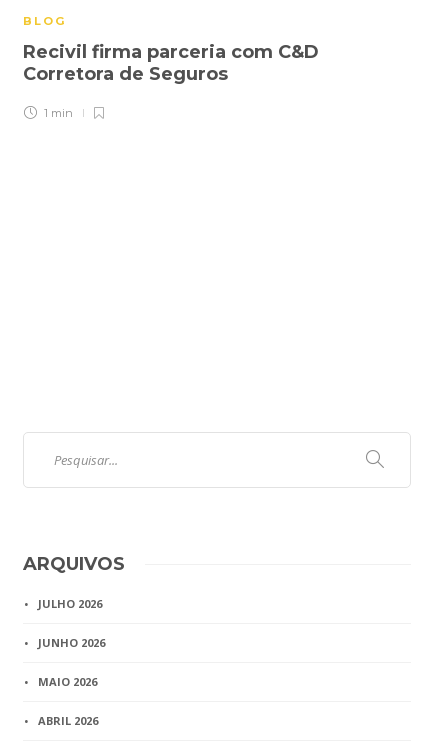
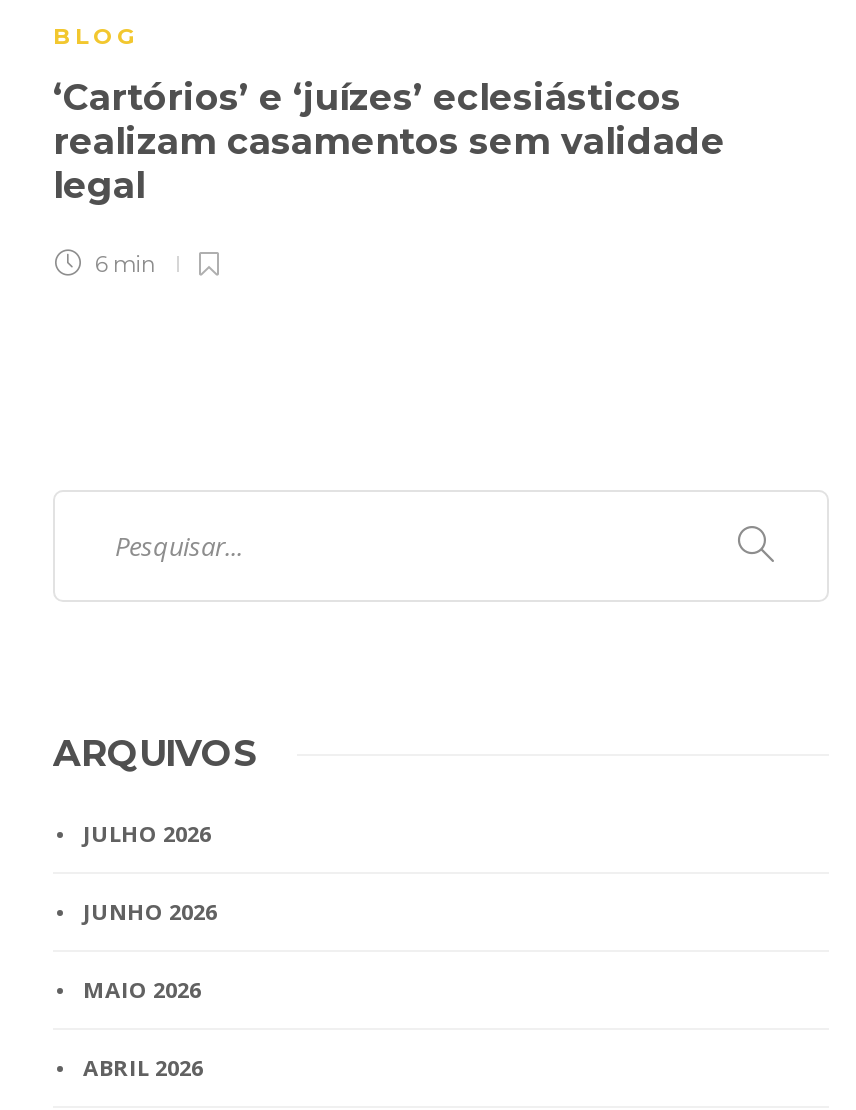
- Recivil firma parceria com C&D
- Corretora de Seguros
+ ‘Cartórios’ e ‘juízes’ eclesiásticos
+ realizam casamentos sem validade
+ legal

- 1 min
+ 6 min
